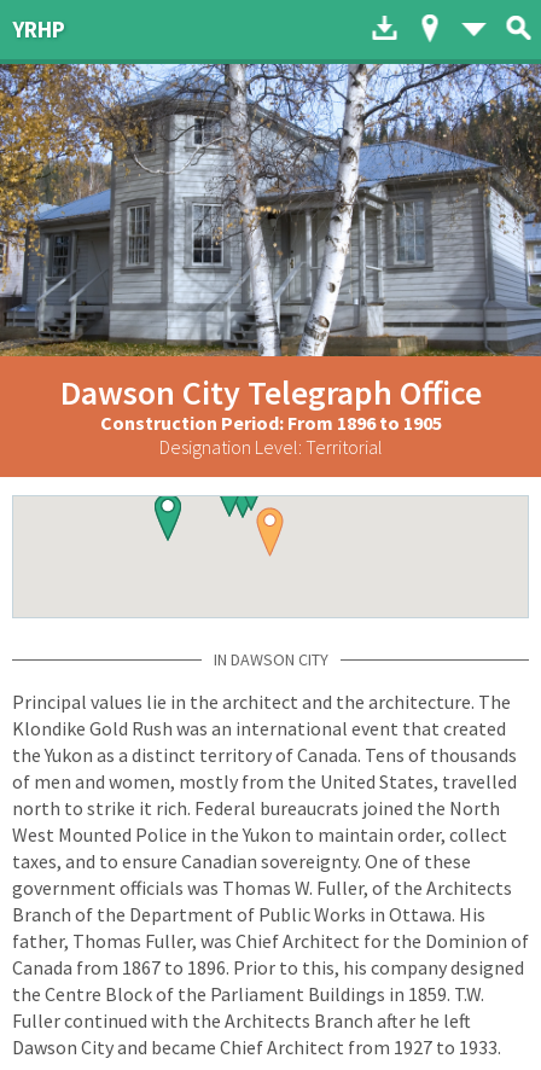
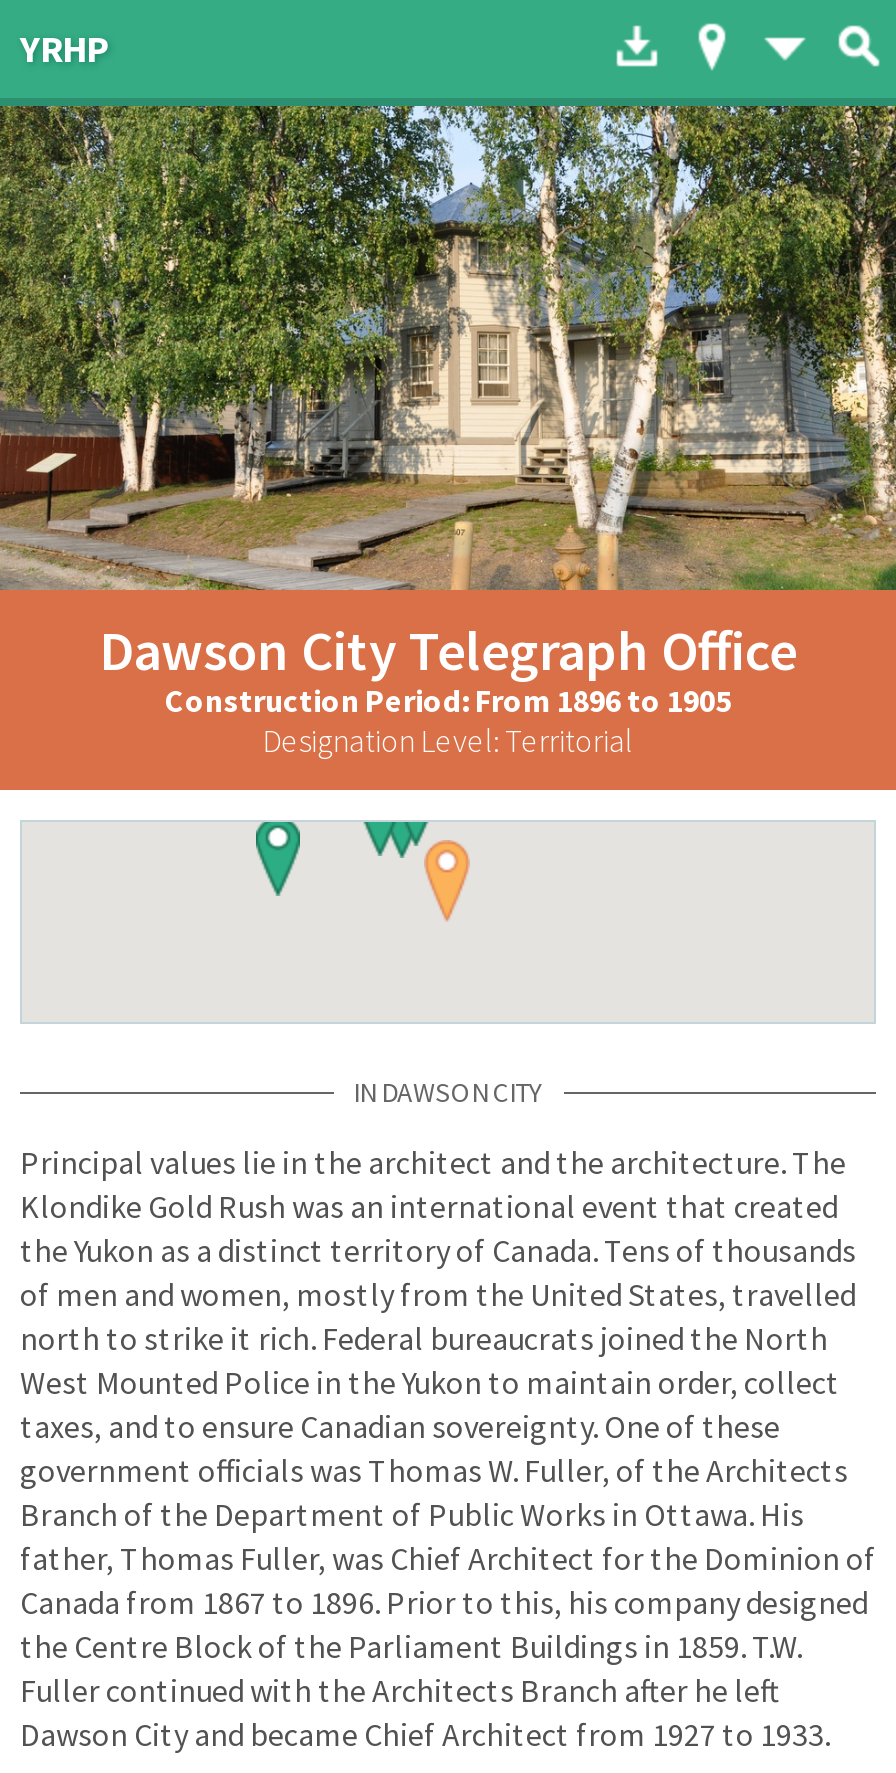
- [image]
+ [image]
